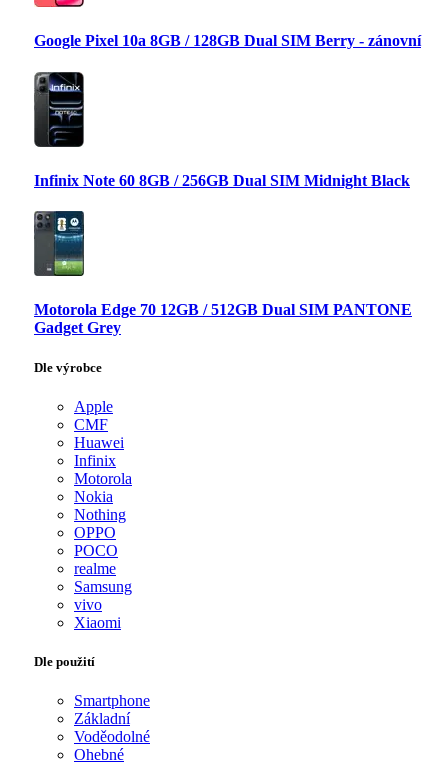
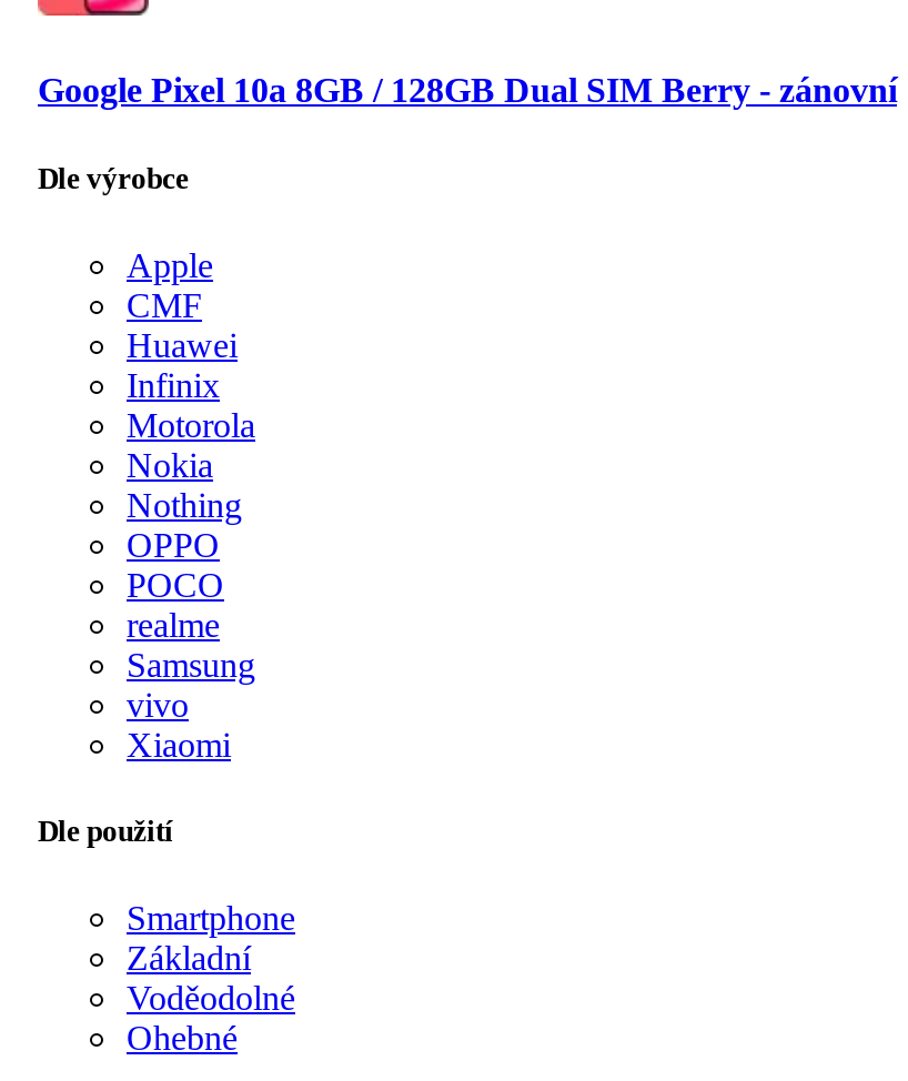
- [image]
- Infinix Note 60 8GB / 256GB Dual SIM Midnight Black

- [image]
- Motorola Edge 70 12GB / 512GB Dual SIM PANTONE
- Gadget Grey
